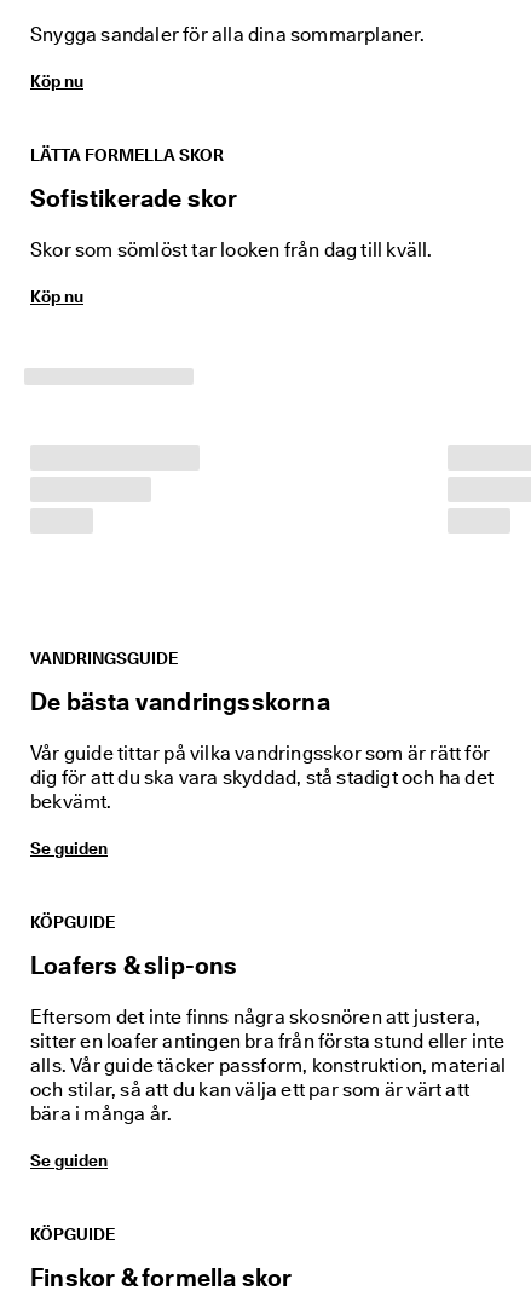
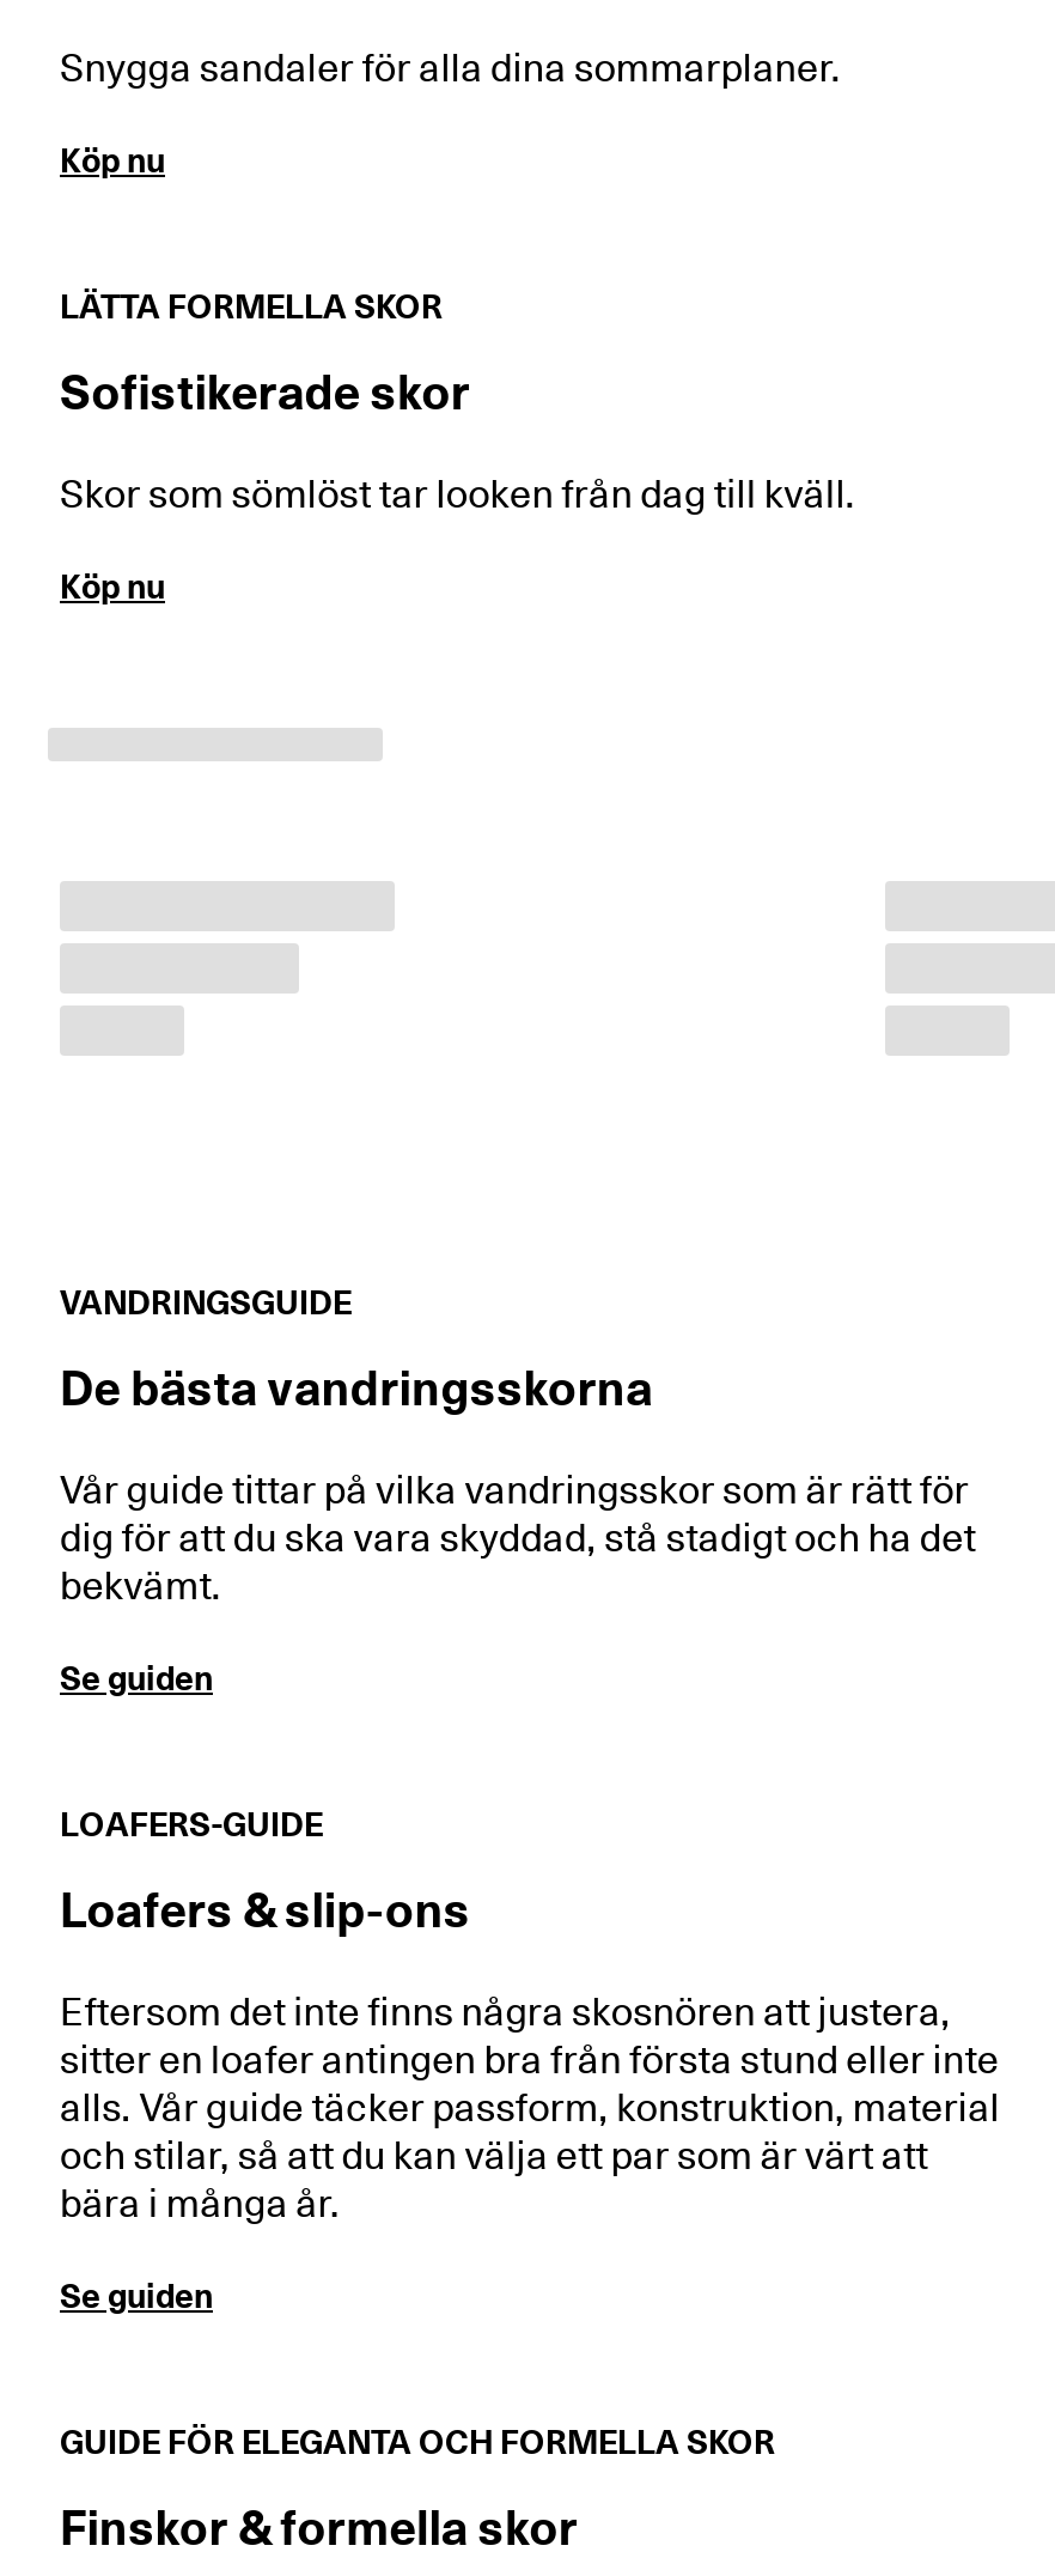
- KÖPGUIDE
+ LOAFERS-GUIDE

- KÖPGUIDE
+ GUIDE FÖR ELEGANTA OCH FORMELLA SKOR
